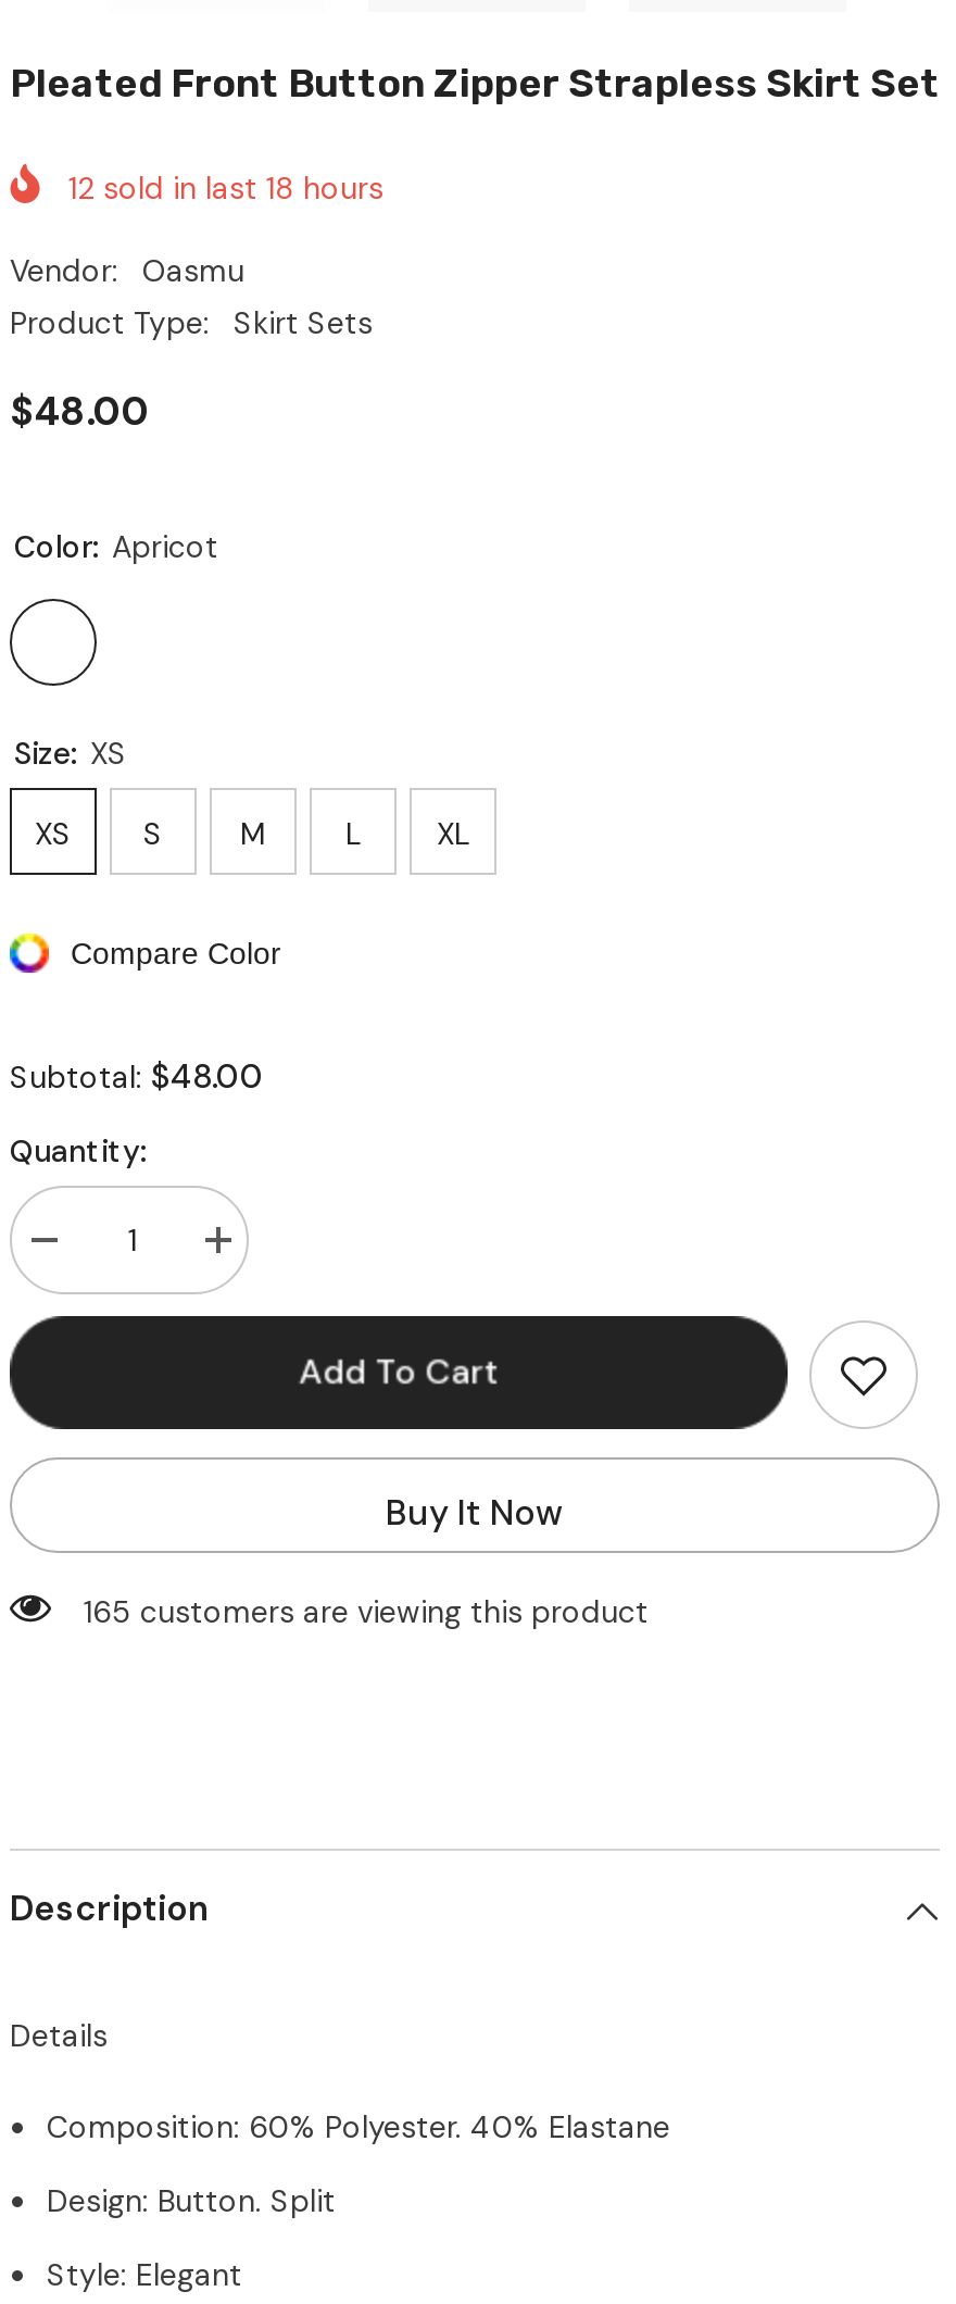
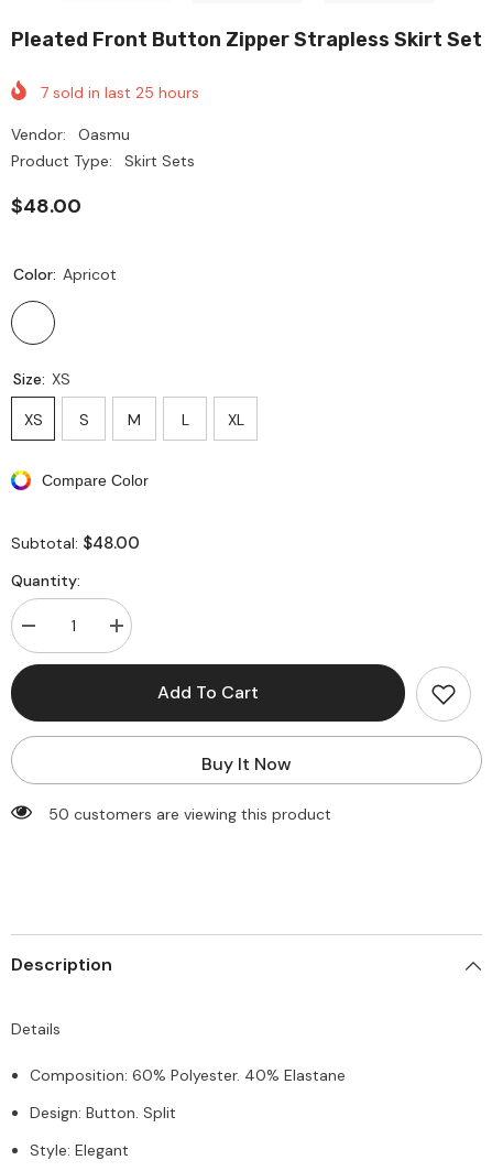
- 12 sold in last 18 hours
+ 7 sold in last 25 hours

- 165 customers are viewing this product
+ 50 customers are viewing this product
